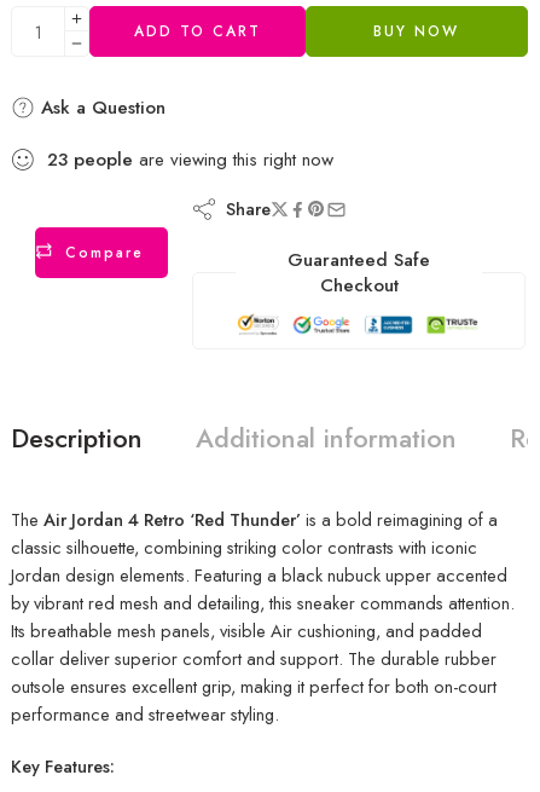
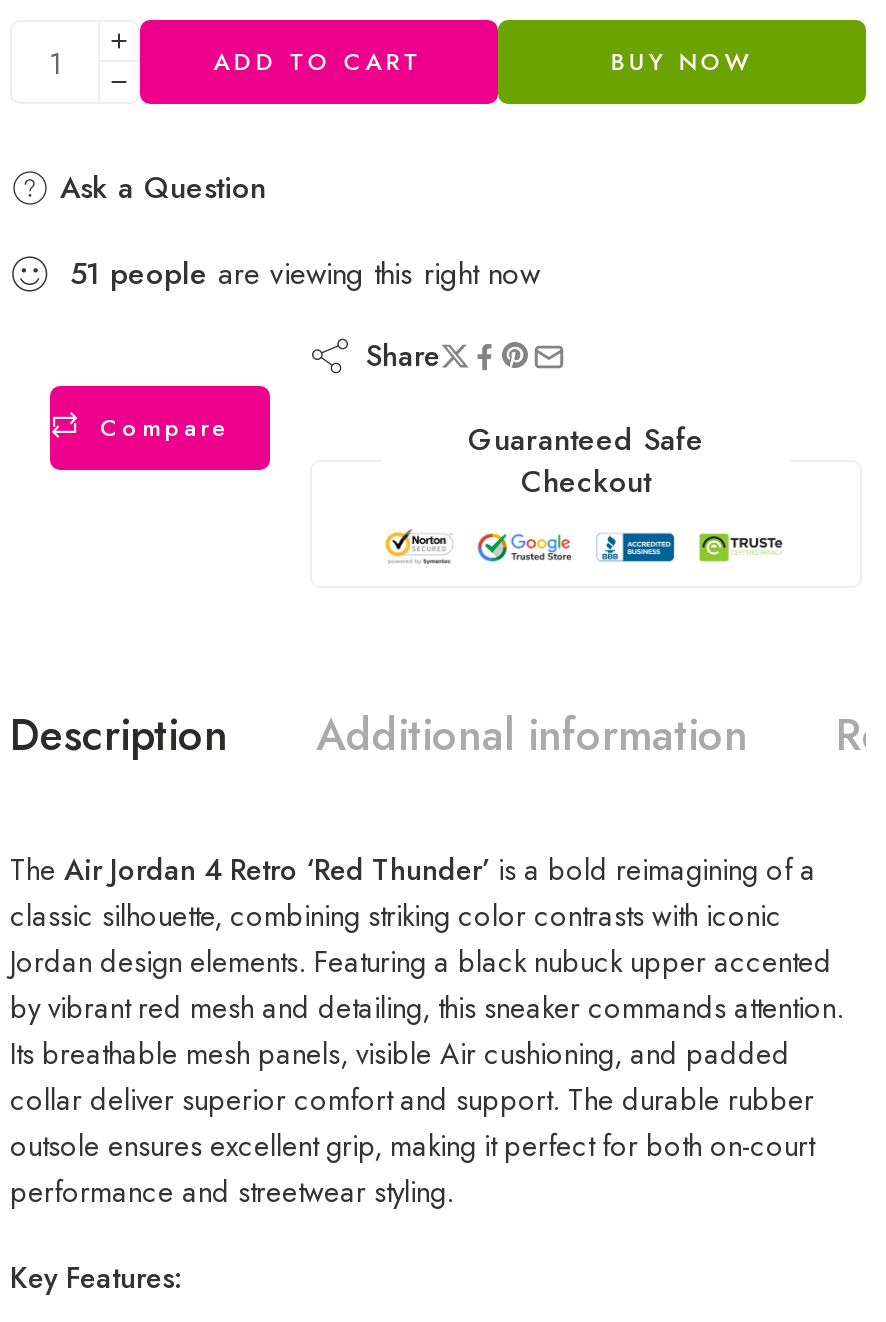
- 23 people are viewing this right now
+ 51 people are viewing this right now
